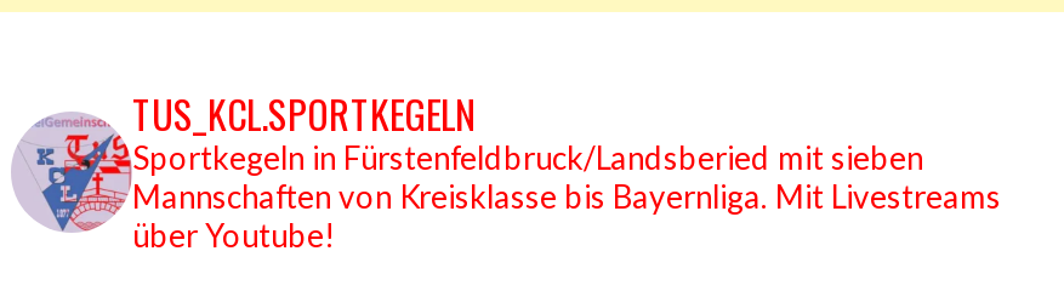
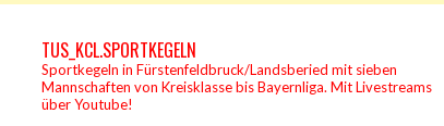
- [image]
